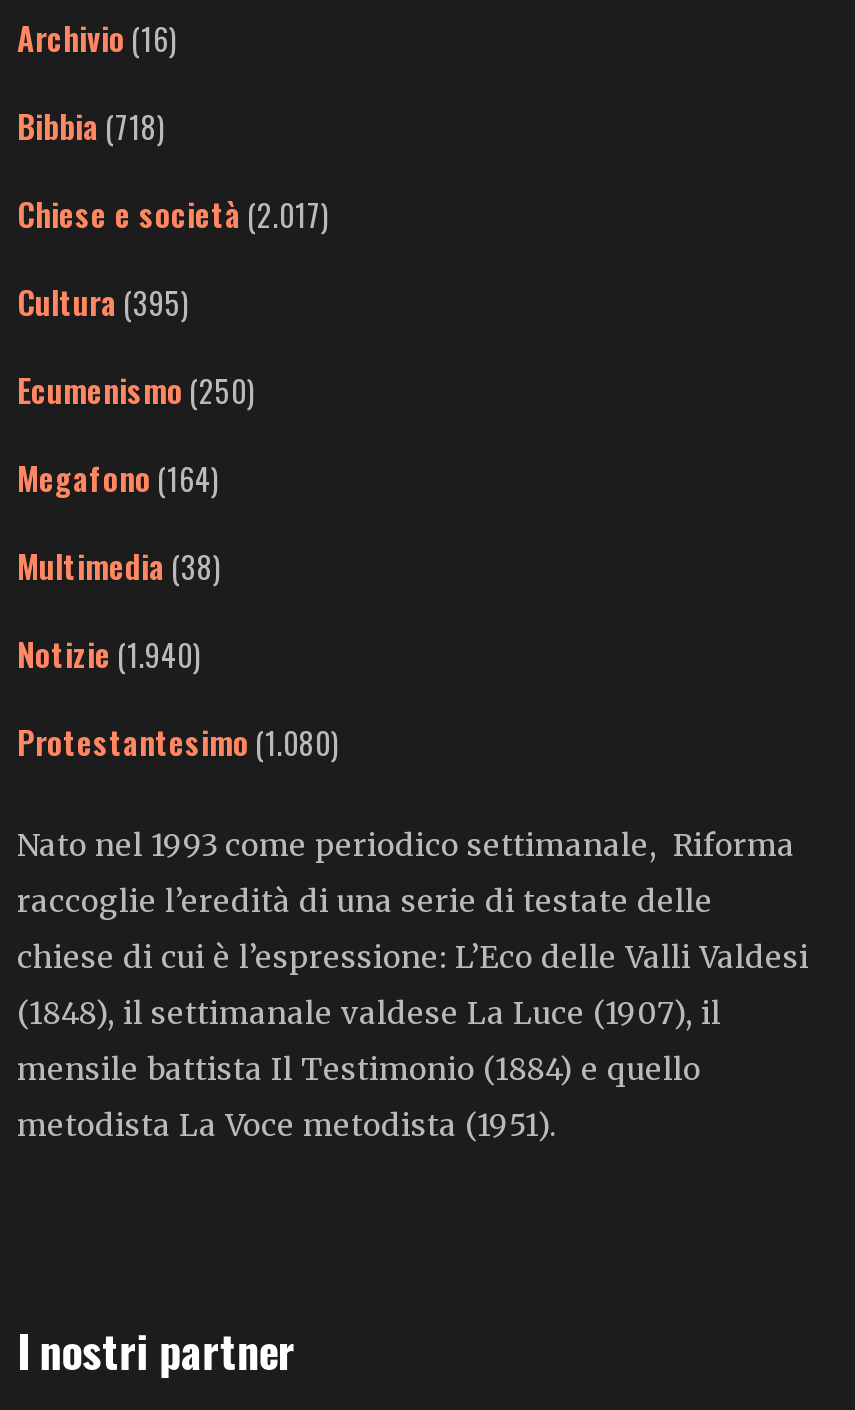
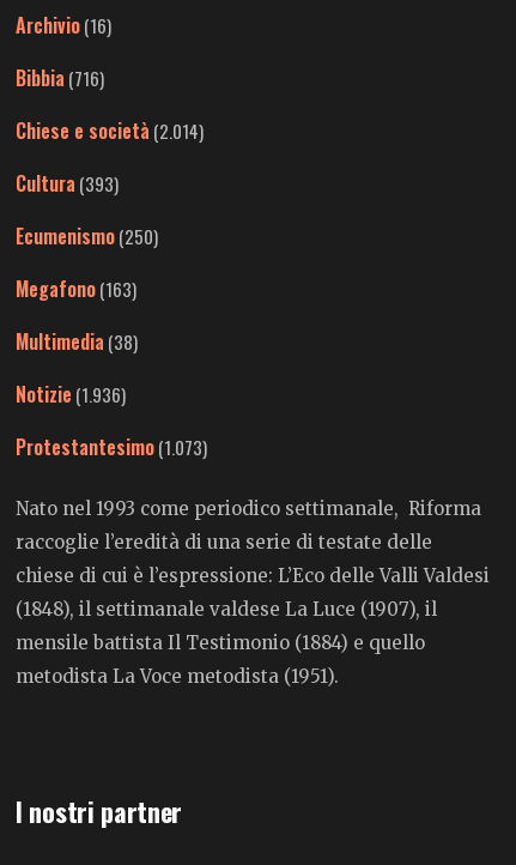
- Bibbia (718)
+ Bibbia (716)

- Chiese e società (2.017)
+ Chiese e società (2.014)

- Cultura (395)
+ Cultura (393)

- Megafono (164)
+ Megafono (163)

- Notizie (1.940)
+ Notizie (1.936)

- Protestantesimo (1.080)
+ Protestantesimo (1.073)
